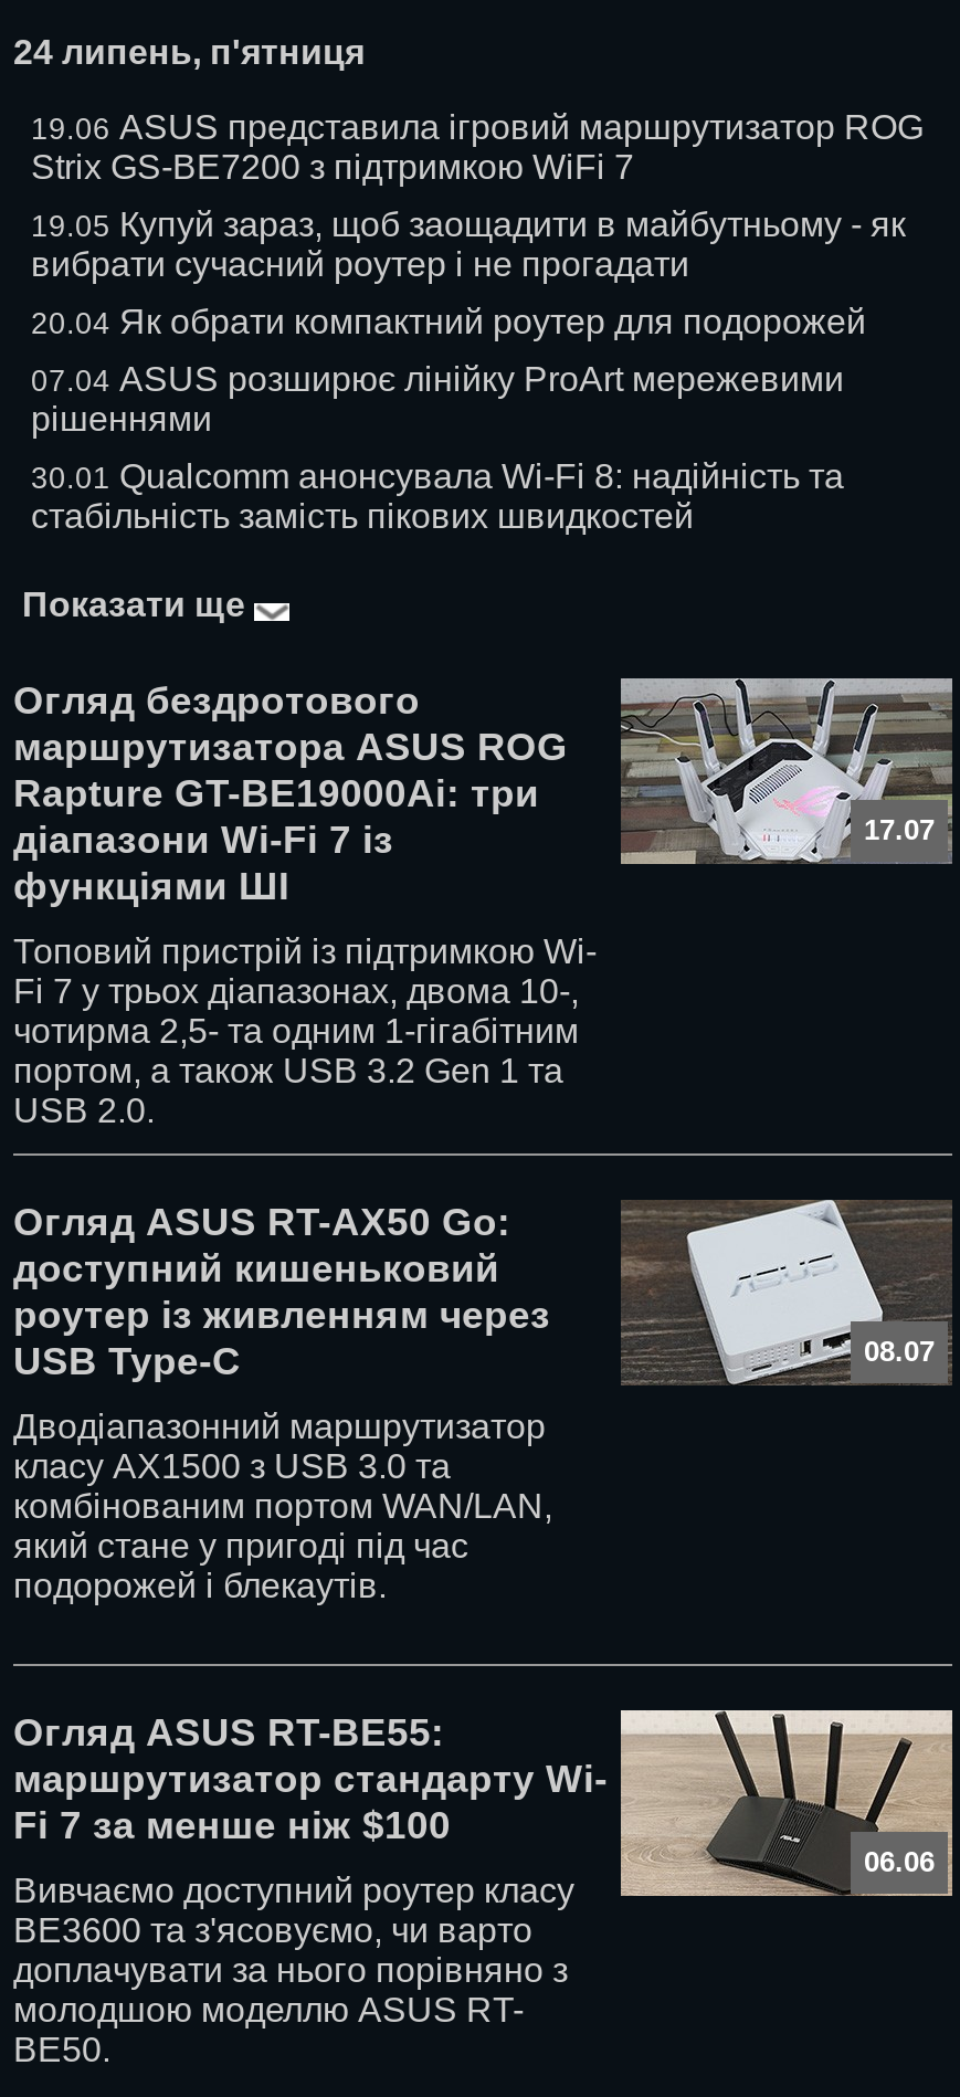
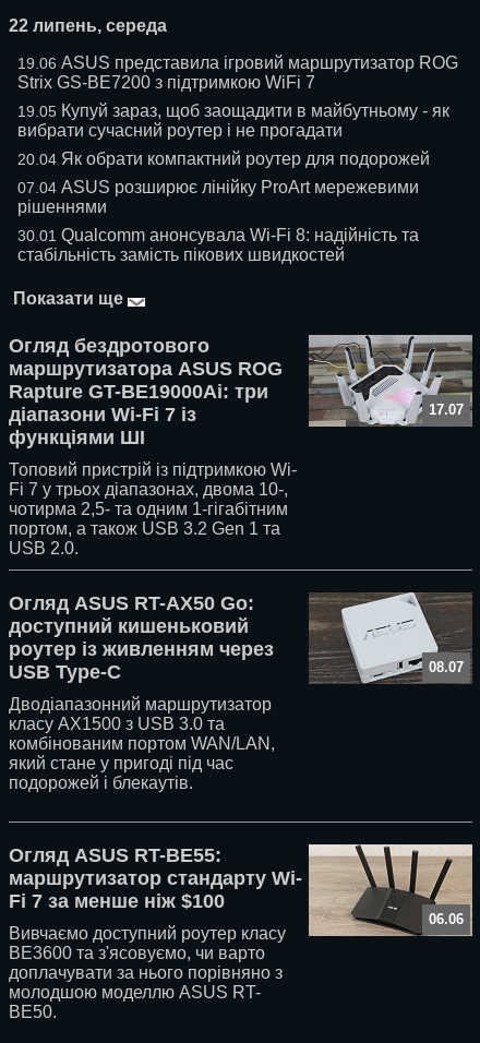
- 24 липень, п'ятниця
+ 22 липень, середа
